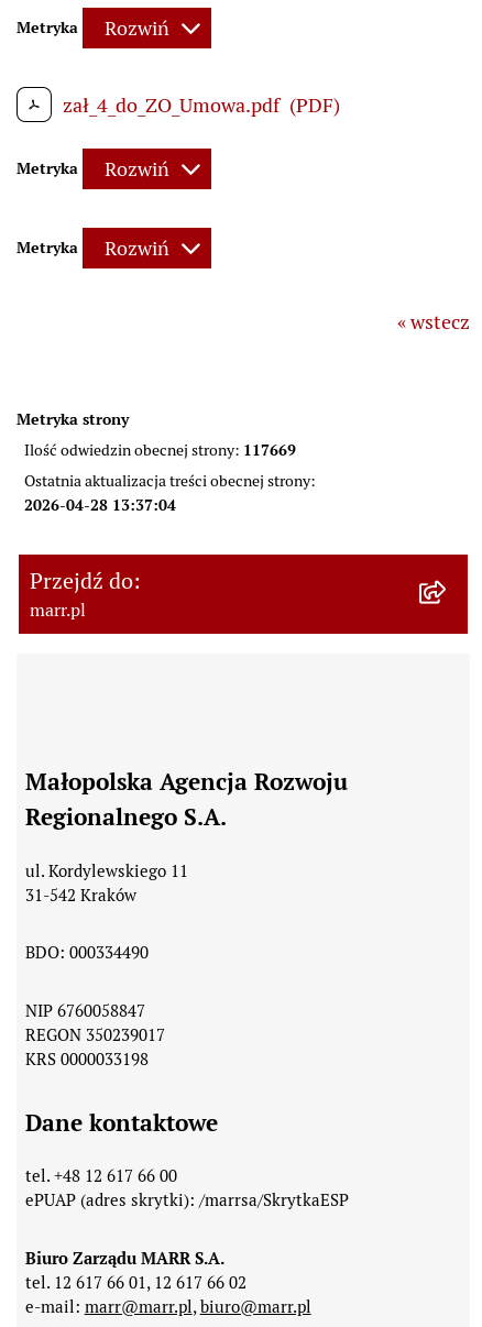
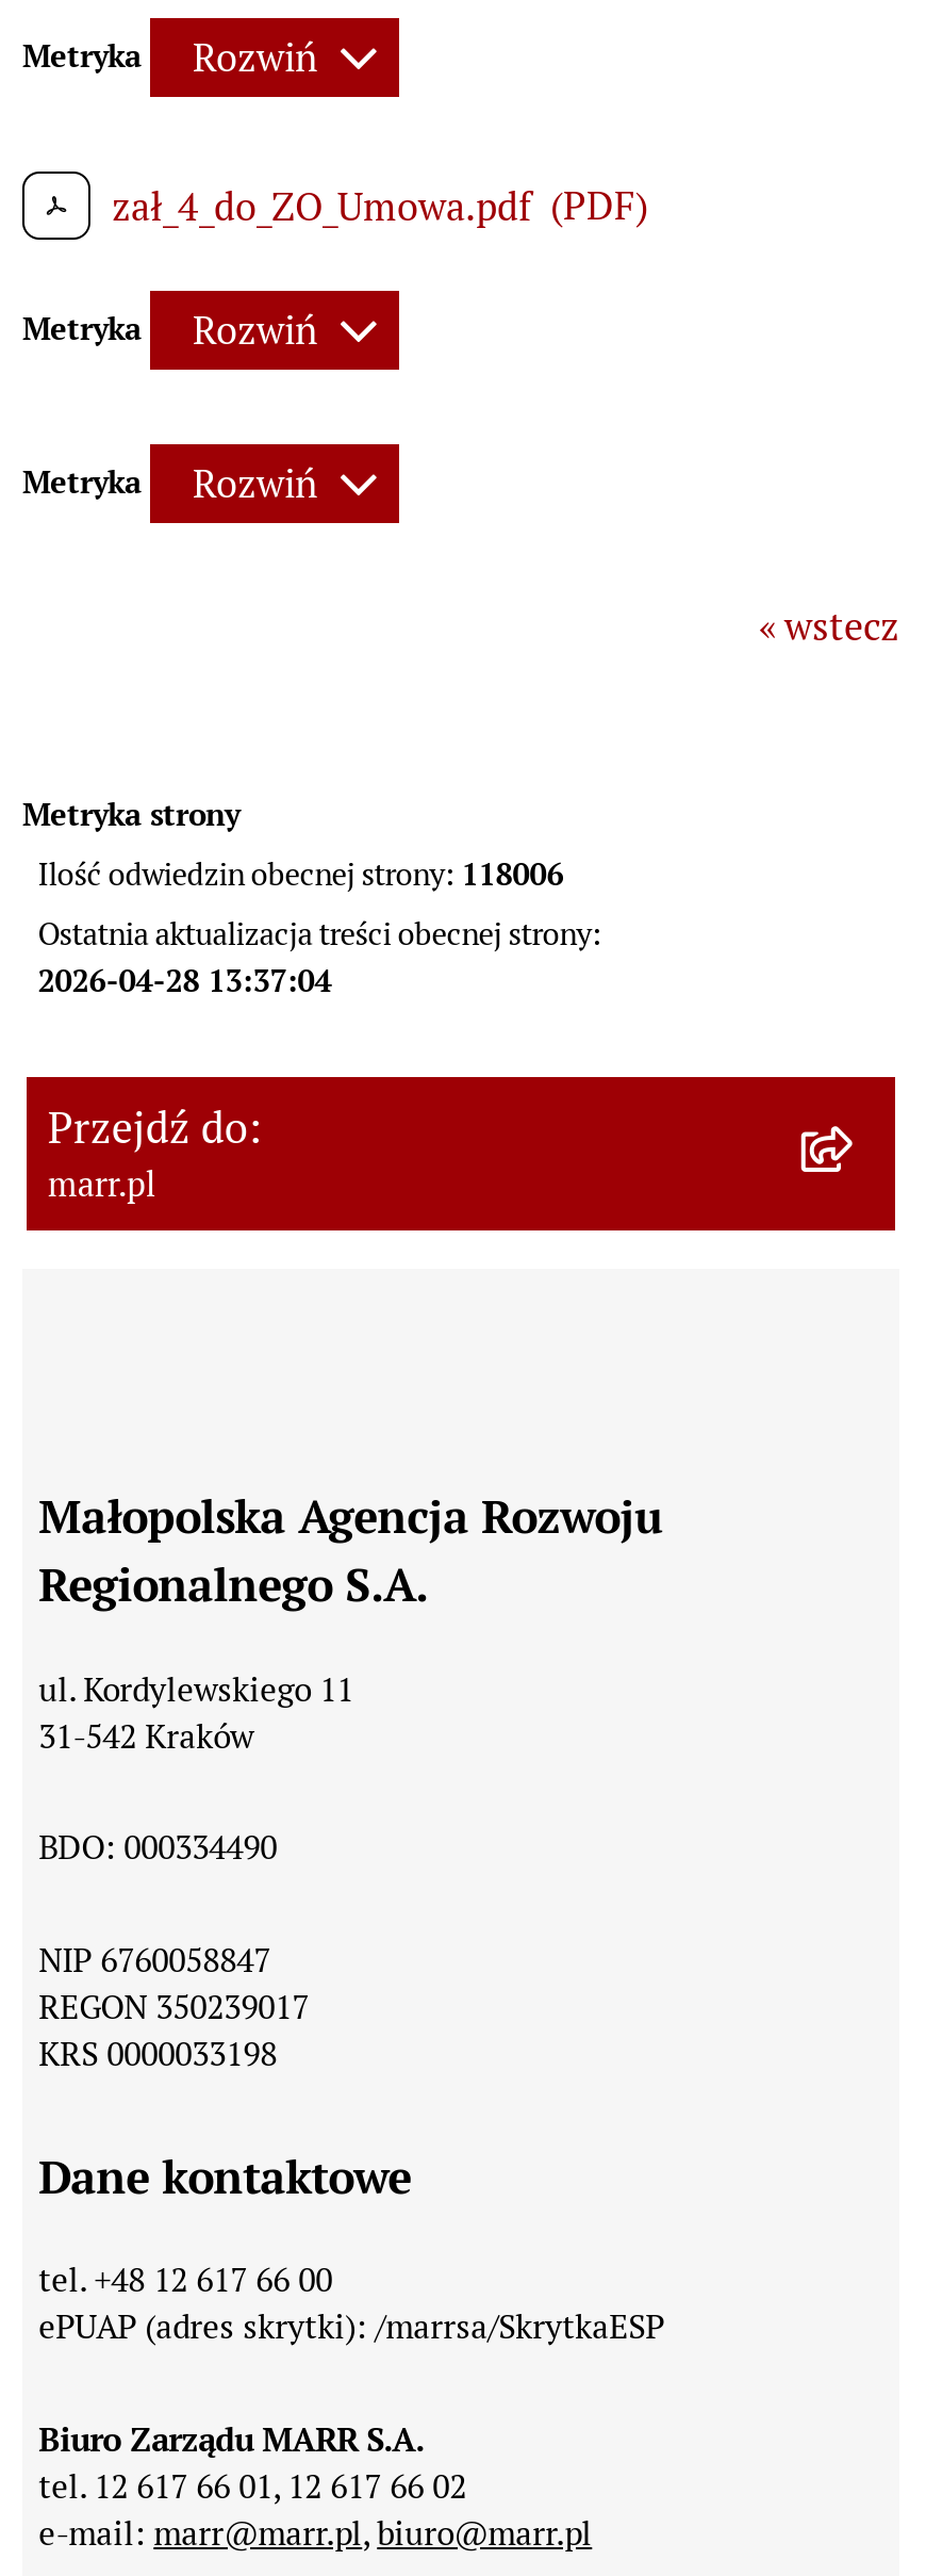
- Ilość odwiedzin obecnej strony: 117669
+ Ilość odwiedzin obecnej strony: 118006
